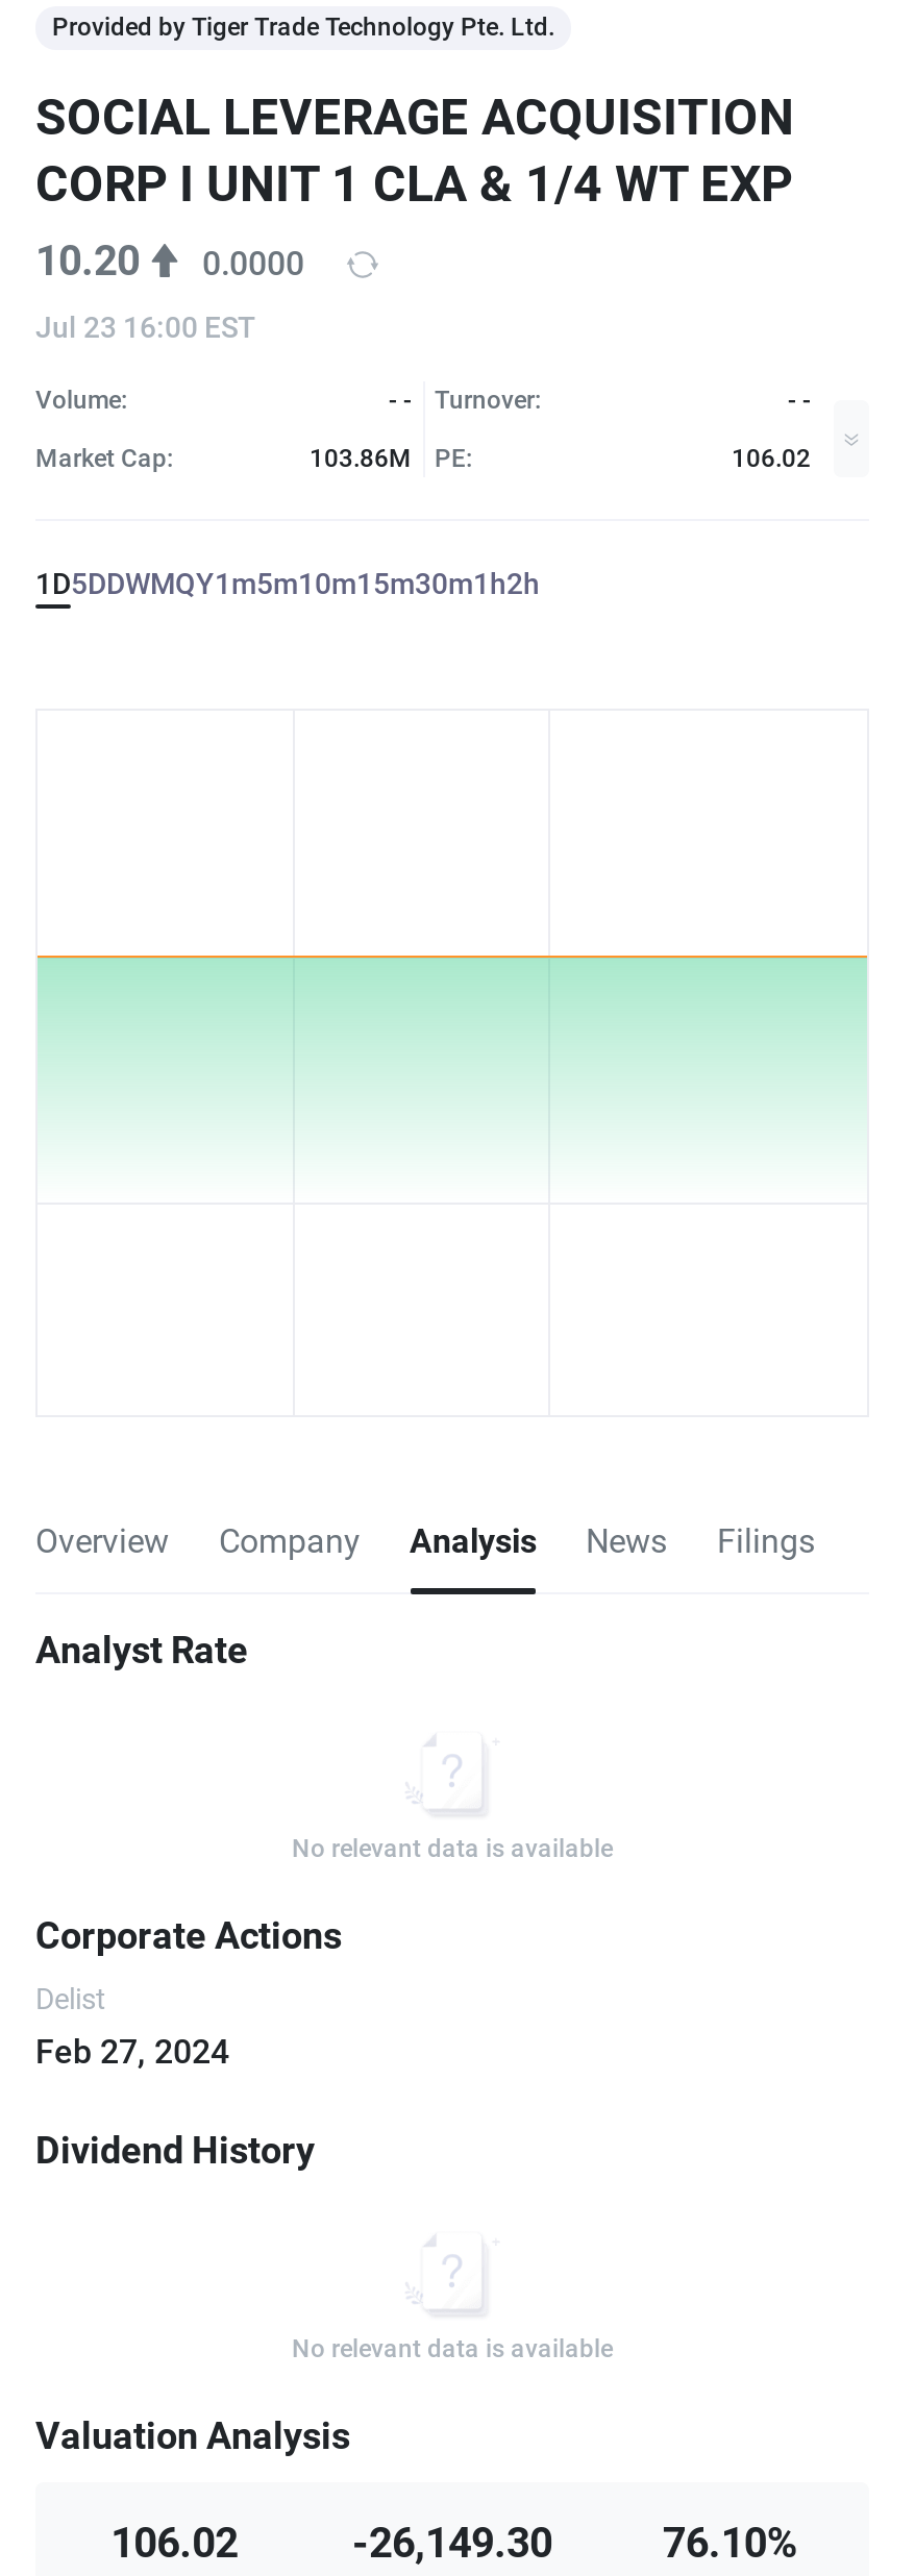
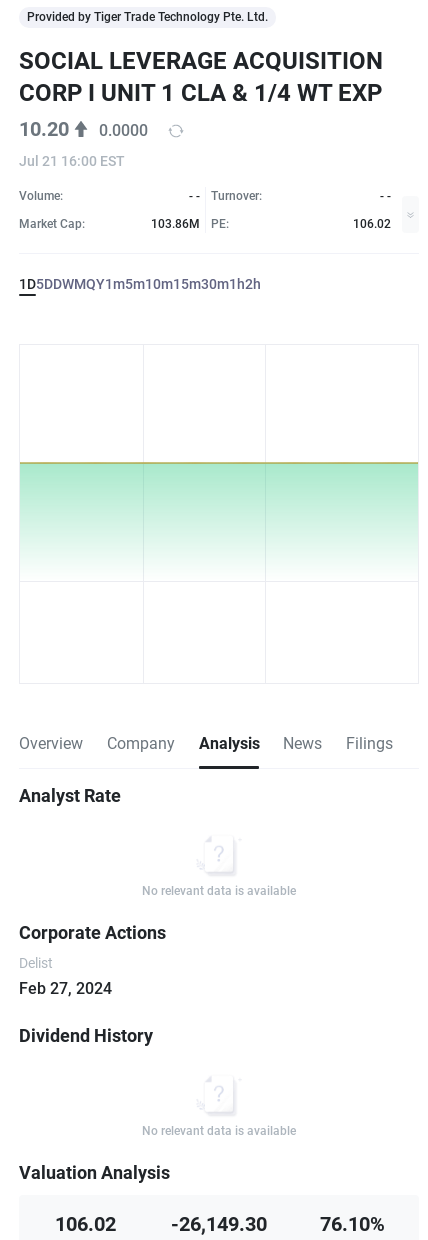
- Jul 23 16:00 EST
+ Jul 21 16:00 EST
